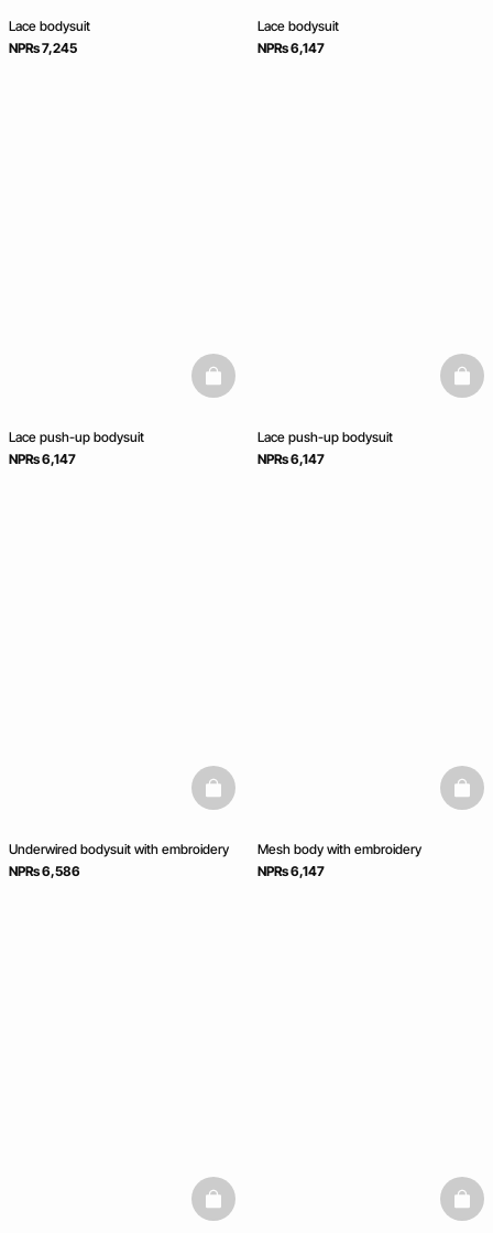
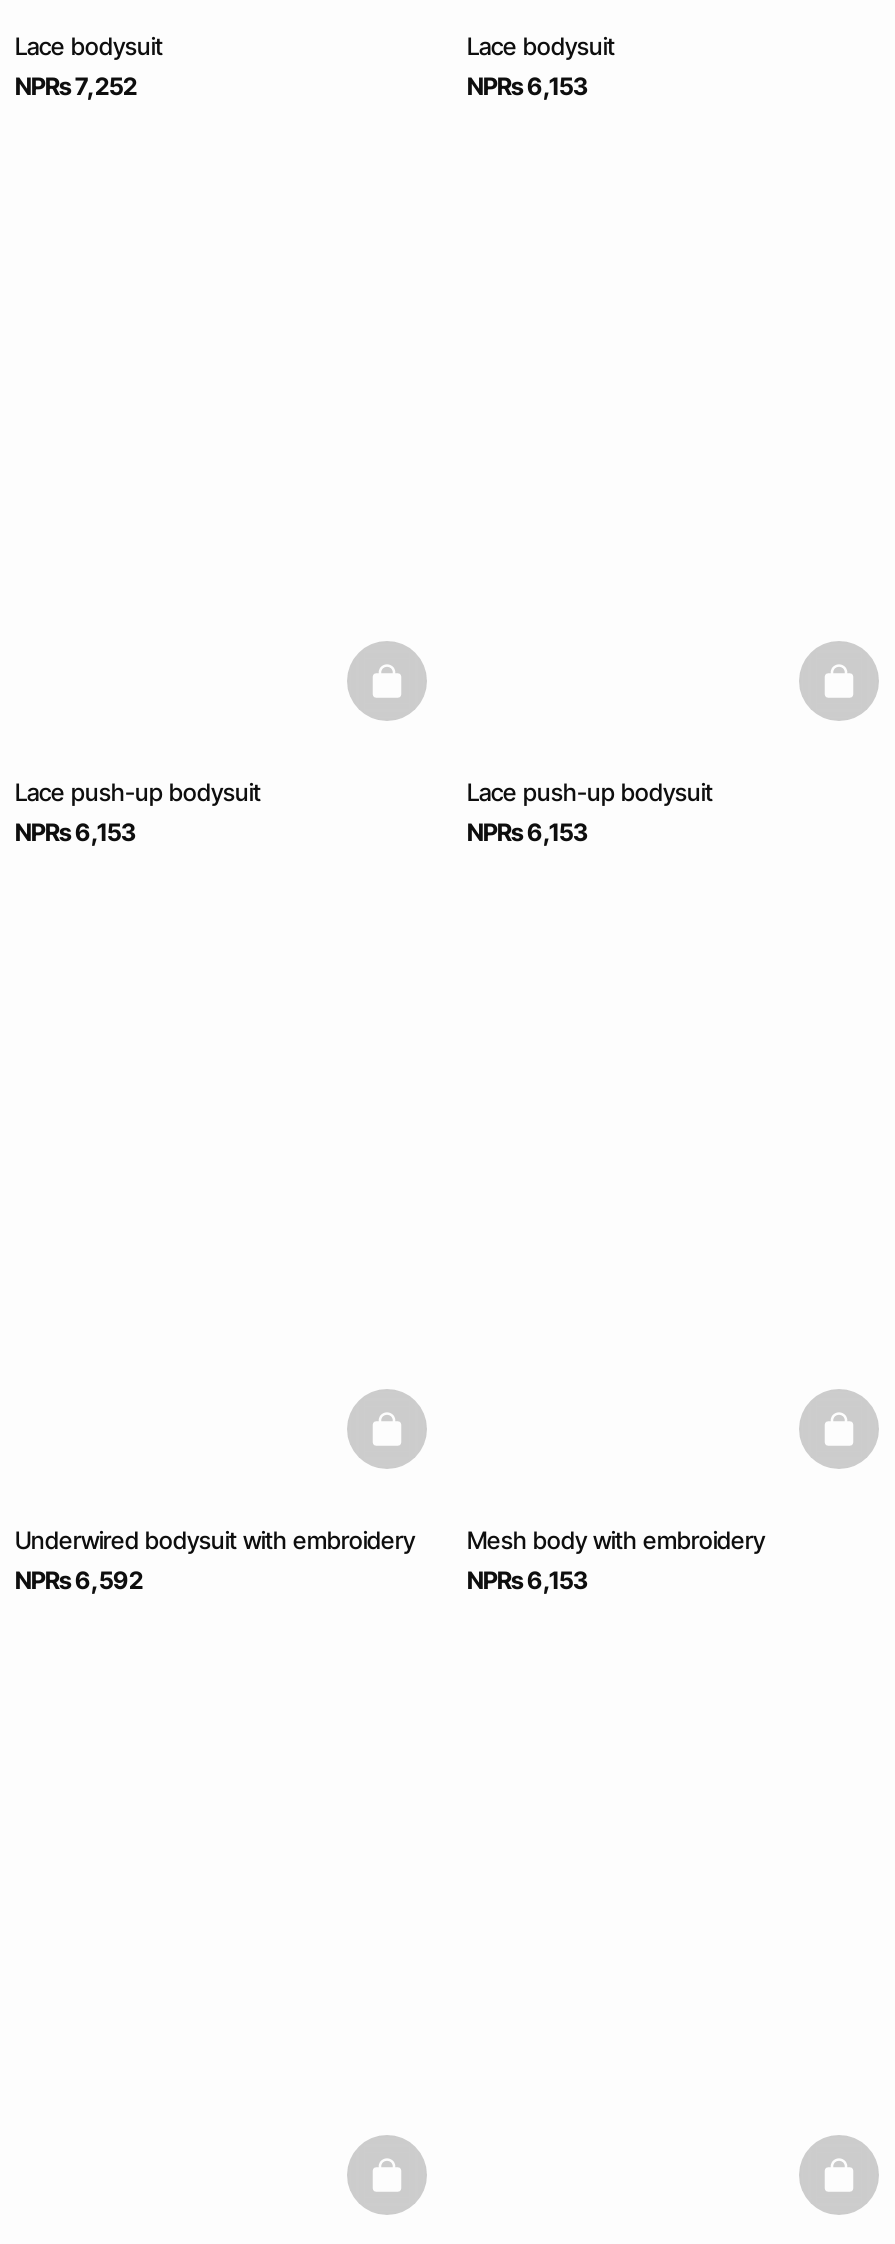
- NPRs 7,245
+ NPRs 7,252

- NPRs 6,147
+ NPRs 6,153

- NPRs 6,147
+ NPRs 6,153

- NPRs 6,147
+ NPRs 6,153

- NPRs 6,586
+ NPRs 6,592

- NPRs 6,147
+ NPRs 6,153
